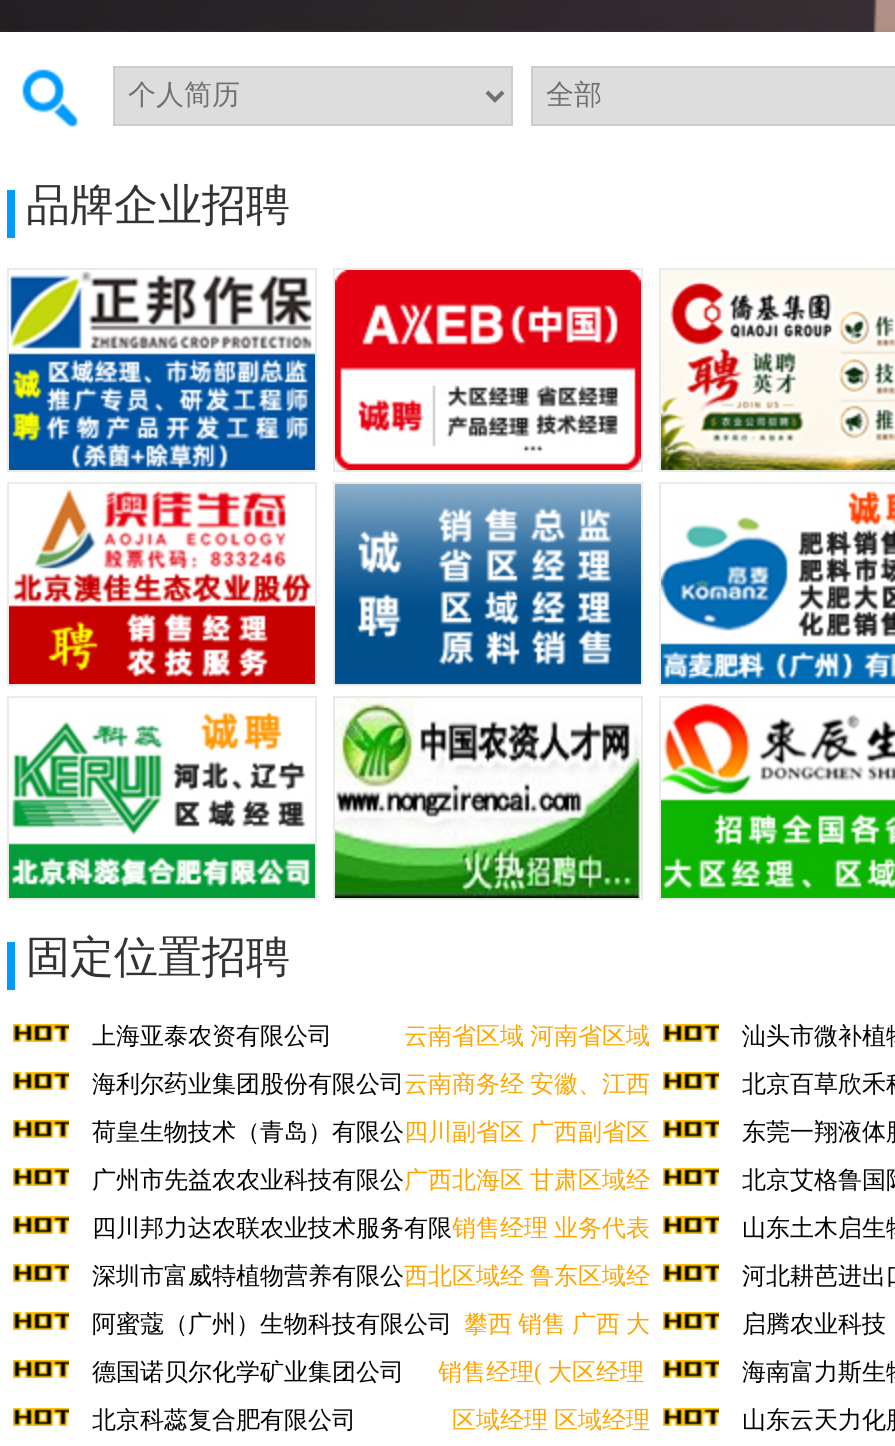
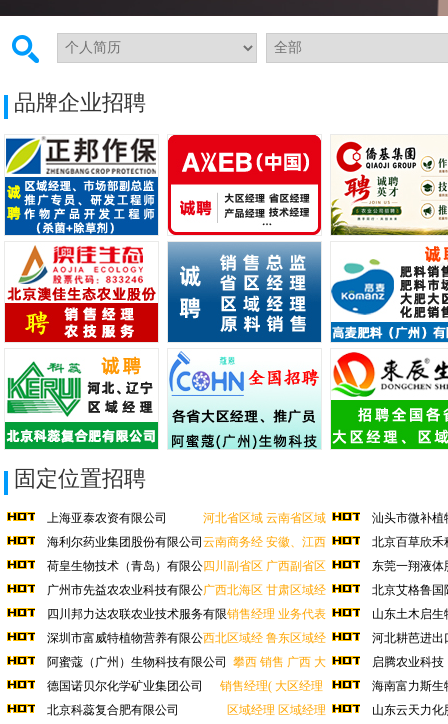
- [image]
+ [image]

- 云南省区域河南省区域
+ 河北省区域云南省区域
